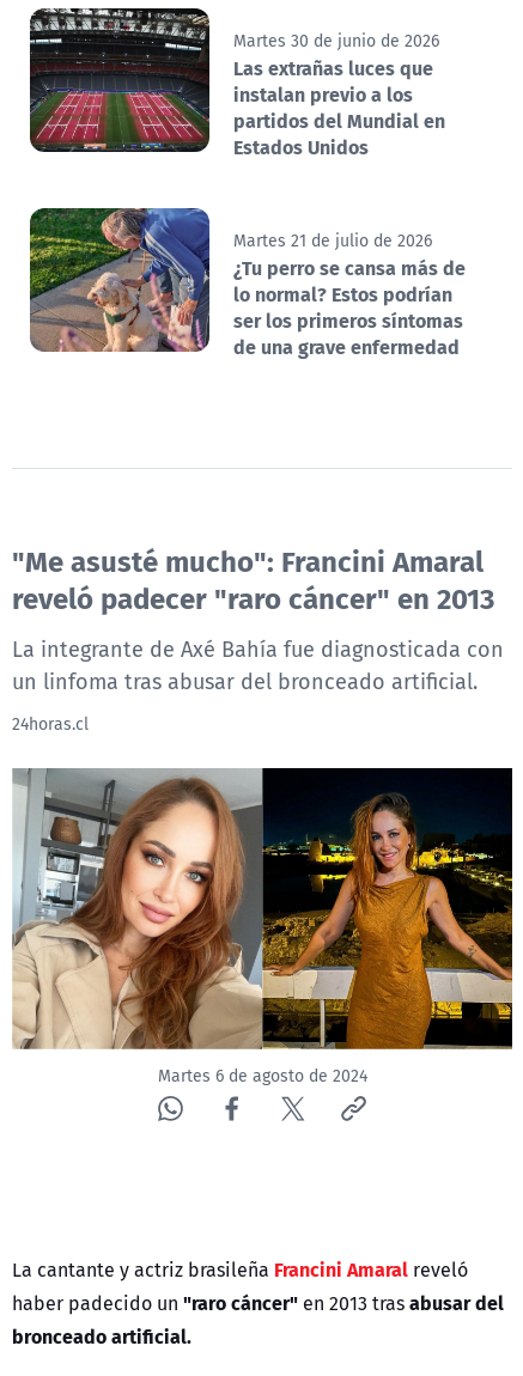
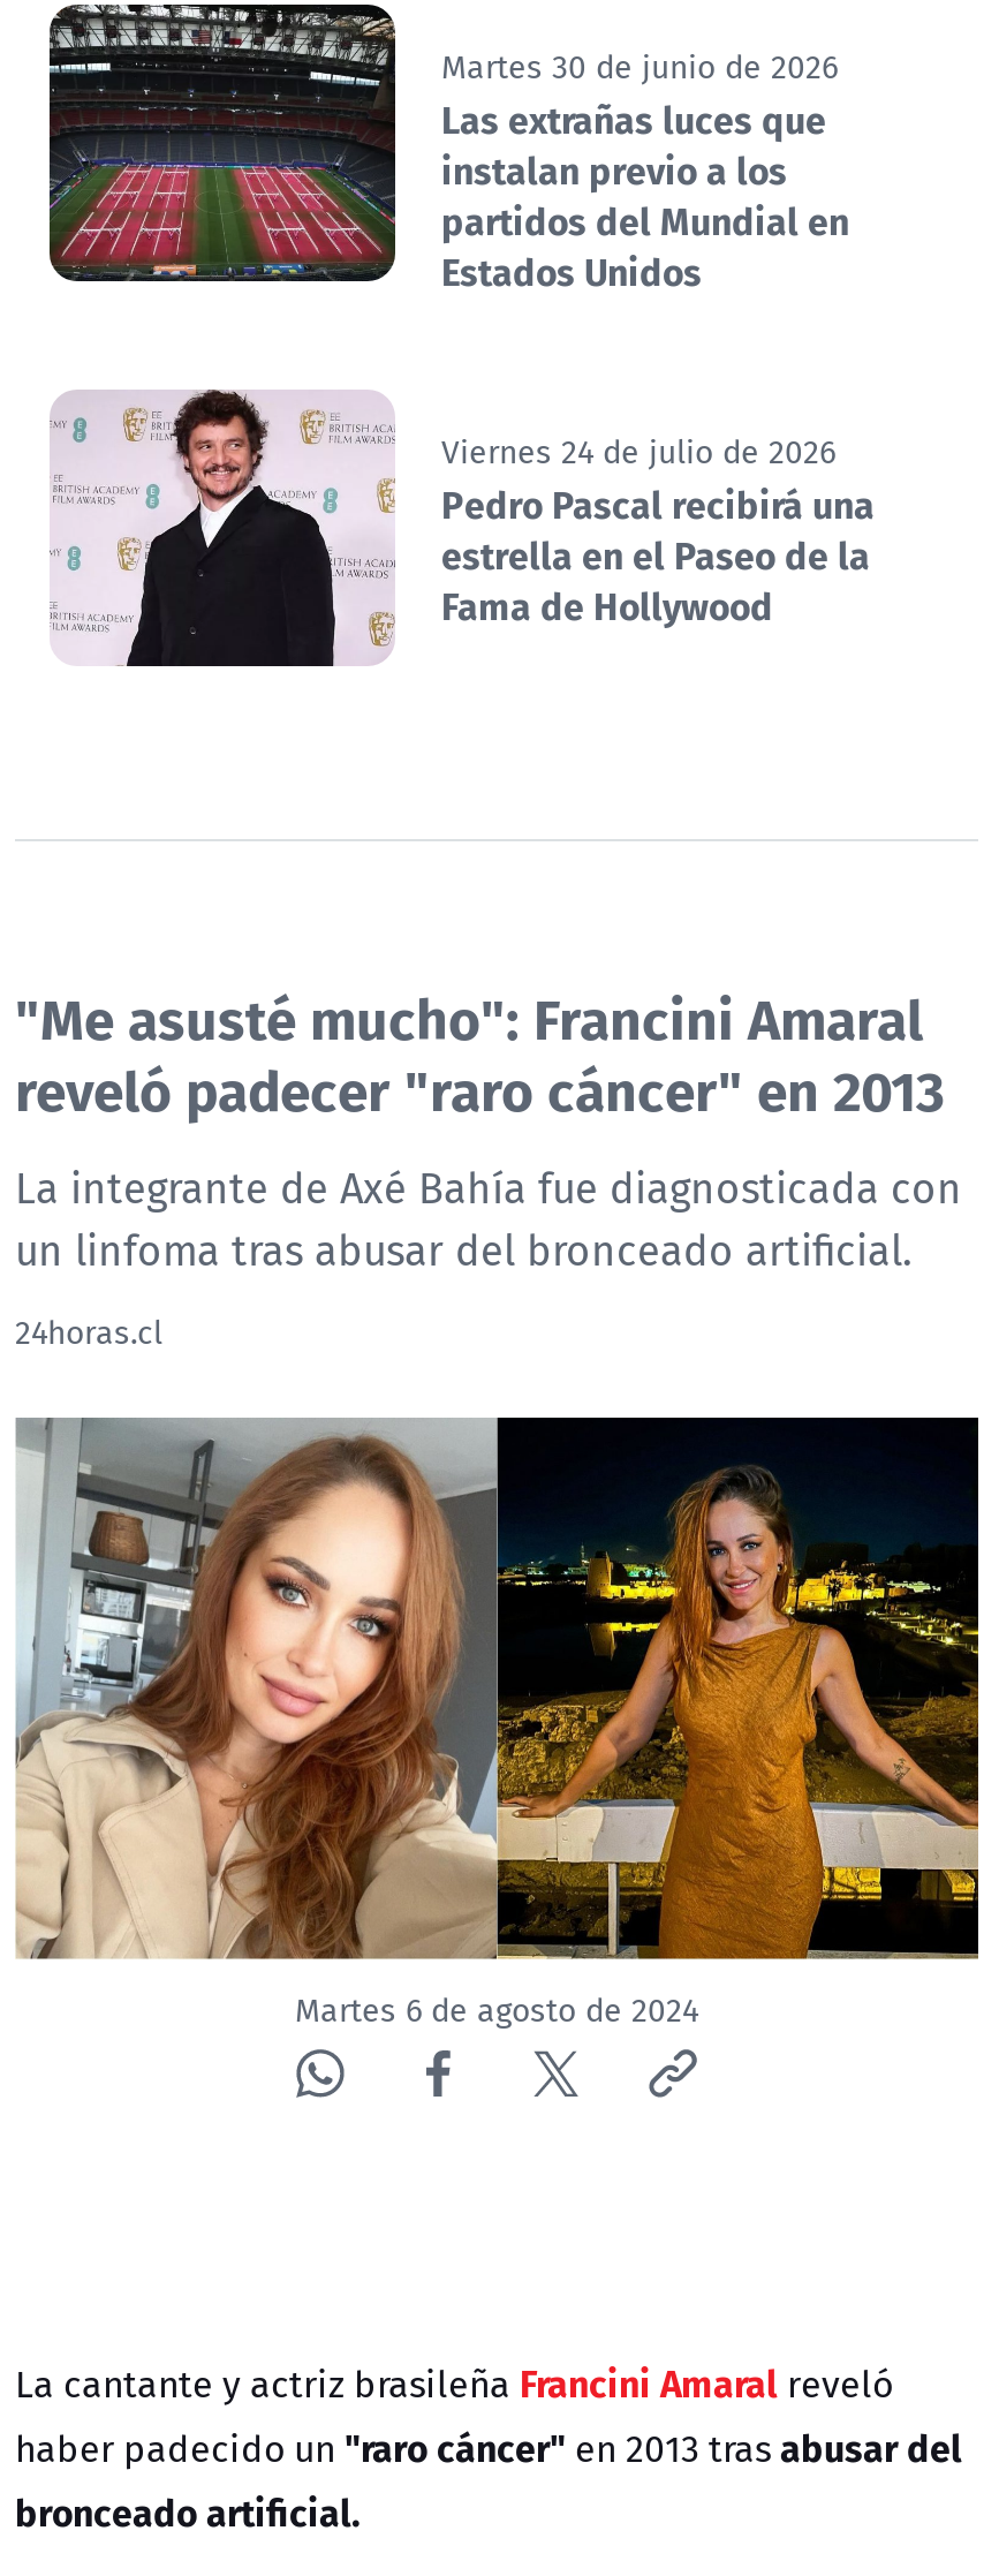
- [image]
- Martes 21 de julio de 2026
- ¿Tu perro se cansa más de
- lo normal? Estos podrían
- ser los primeros síntomas
- de una grave enfermedad
+ [image]
+ Viernes 24 de julio de 2026
+ Pedro Pascal recibirá una
+ estrella en el Paseo de la
+ Fama de Hollywood
